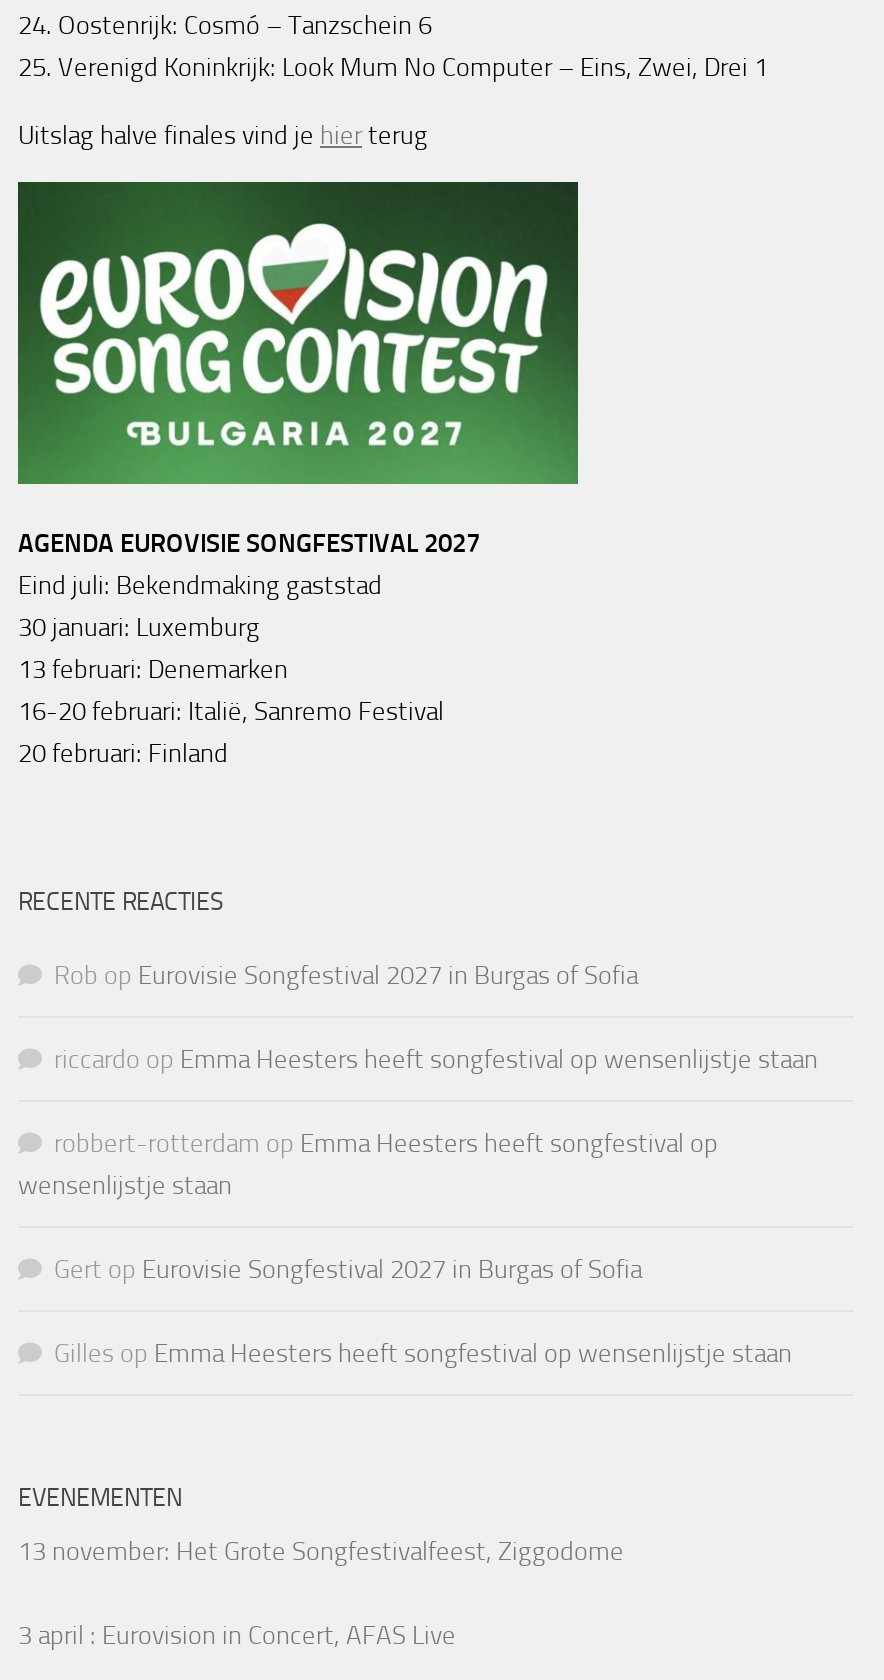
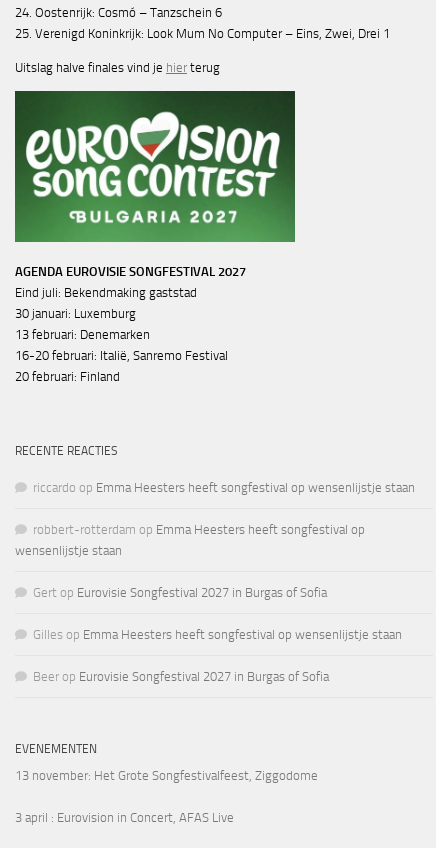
- Rob op Eurovisie Songfestival 2027 in Burgas of Sofia

moved up: riccardo op Emma Heesters heeft songfestival op wensenlijstje staan | robbert-rotterdam op Emma Heesters heeft songfestival op | wensenlijstje staan | Gert op Eurovisie Songfestival 2027 in Burgas of Sofia | Gilles op Emma Heesters heeft songfestival op wensenlijstje staan

+ Beer op Eurovisie Songfestival 2027 in Burgas of Sofia
